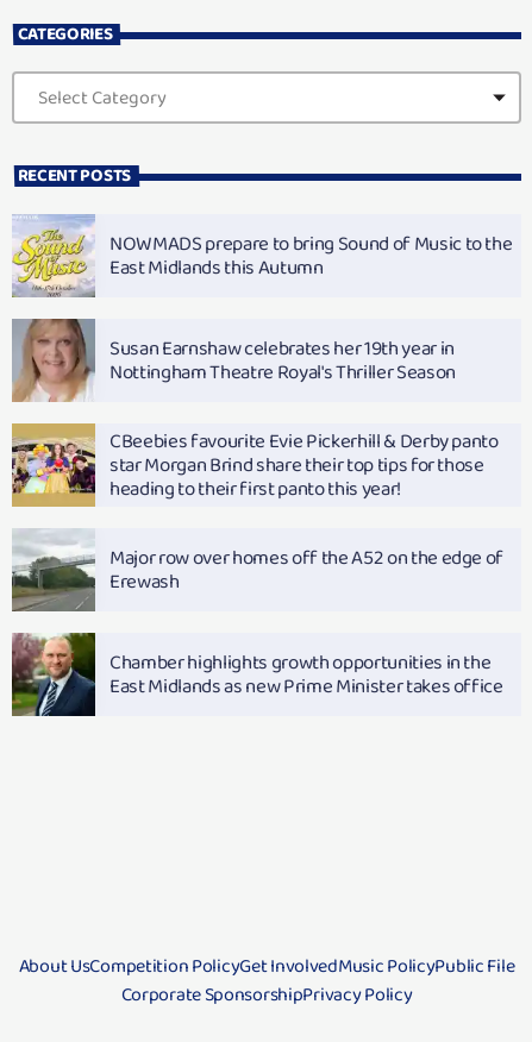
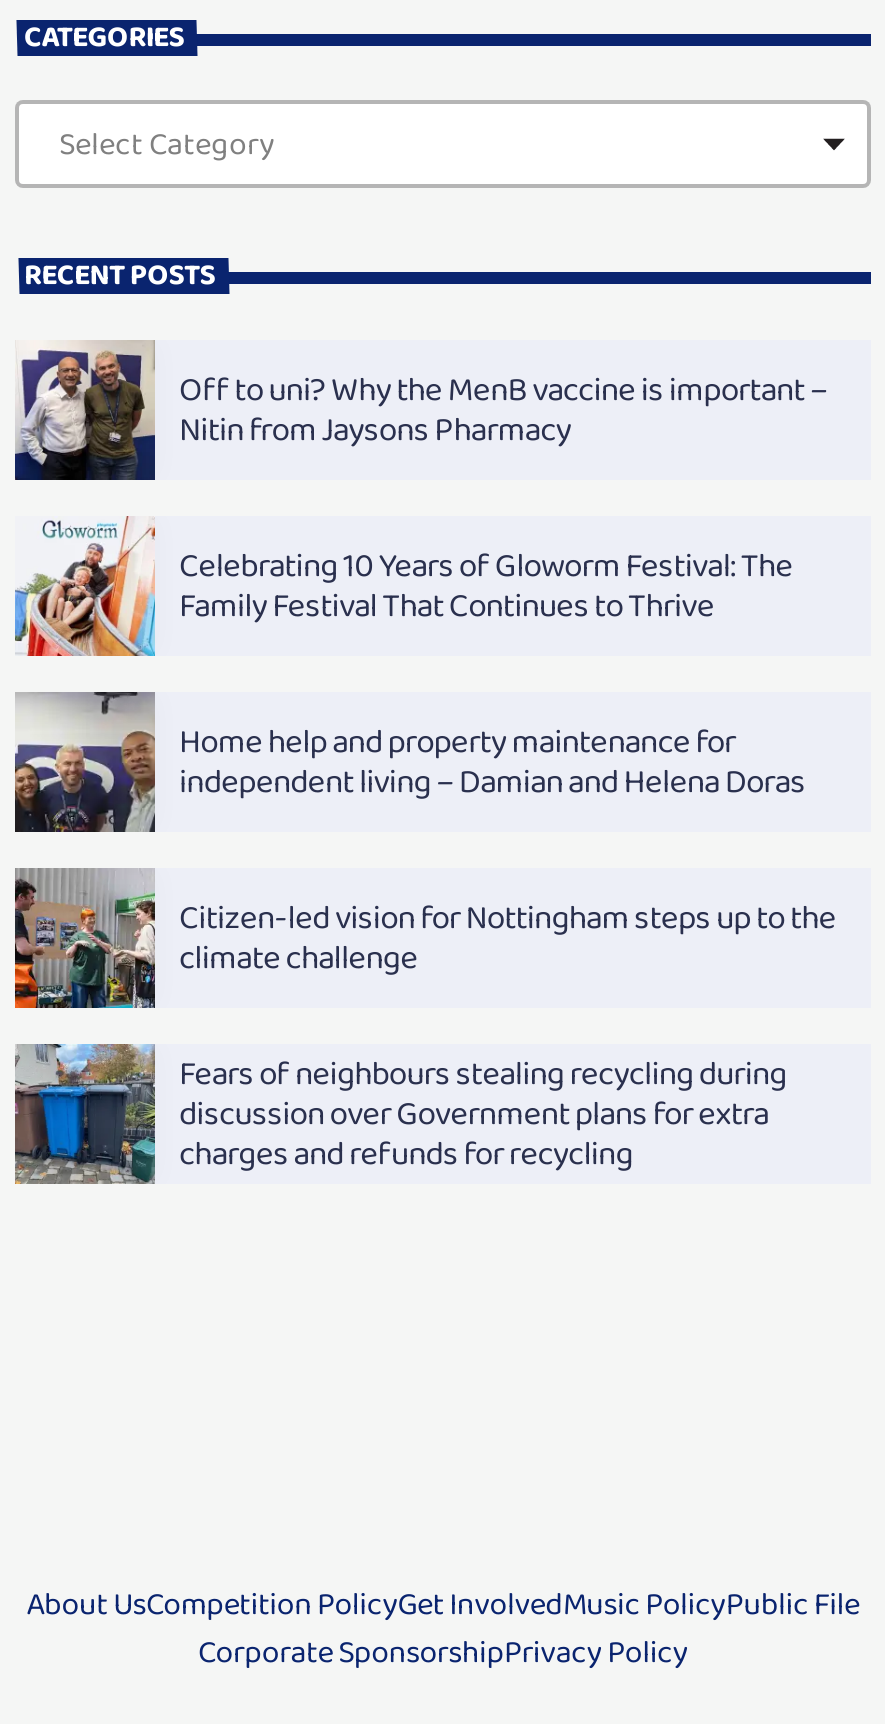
- [image]
- NOWMADS prepare to bring Sound of Music to the
- East Midlands this Autumn
+ [image]
+ Off to uni? Why the MenB vaccine is important –
+ Nitin from Jaysons Pharmacy

- [image]
- Susan Earnshaw celebrates her 19th year in
- Nottingham Theatre Royal's Thriller Season
+ [image]
+ Celebrating 10 Years of Gloworm Festival: The
+ Family Festival That Continues to Thrive

- [image]
- CBeebies favourite Evie Pickerhill & Derby panto
- star Morgan Brind share their top tips for those
- heading to their first panto this year!
+ [image]
+ Home help and property maintenance for
+ independent living – Damian and Helena Doras

- [image]
- Major row over homes off the A52 on the edge of
- Erewash
+ [image]
+ Citizen-led vision for Nottingham steps up to the
+ climate challenge

- [image]
- Chamber highlights growth opportunities in the
- East Midlands as new Prime Minister takes office
+ [image]
+ Fears of neighbours stealing recycling during
+ discussion over Government plans for extra
+ charges and refunds for recycling
